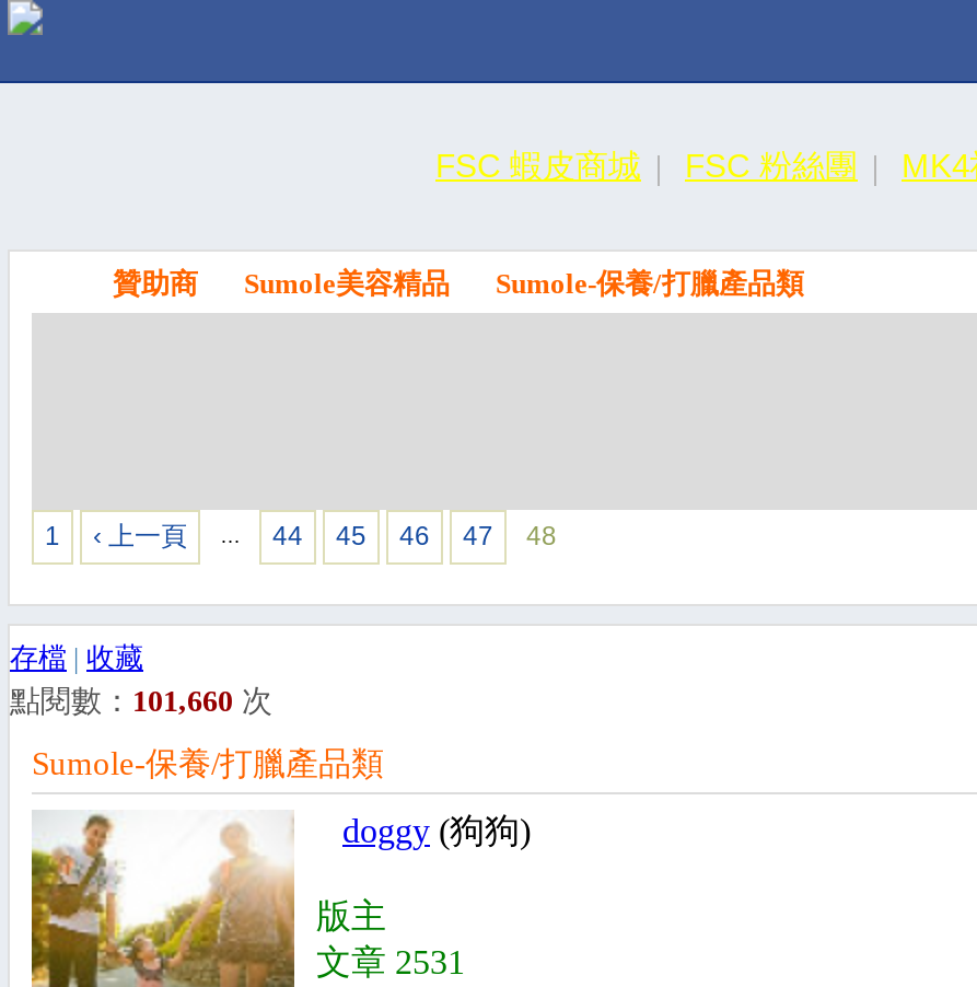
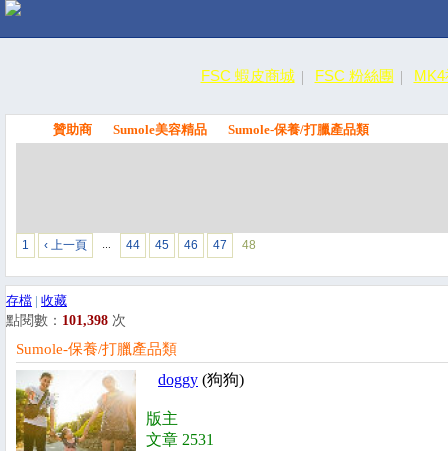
- 點閱數：101,660次
+ 點閱數：101,398次
